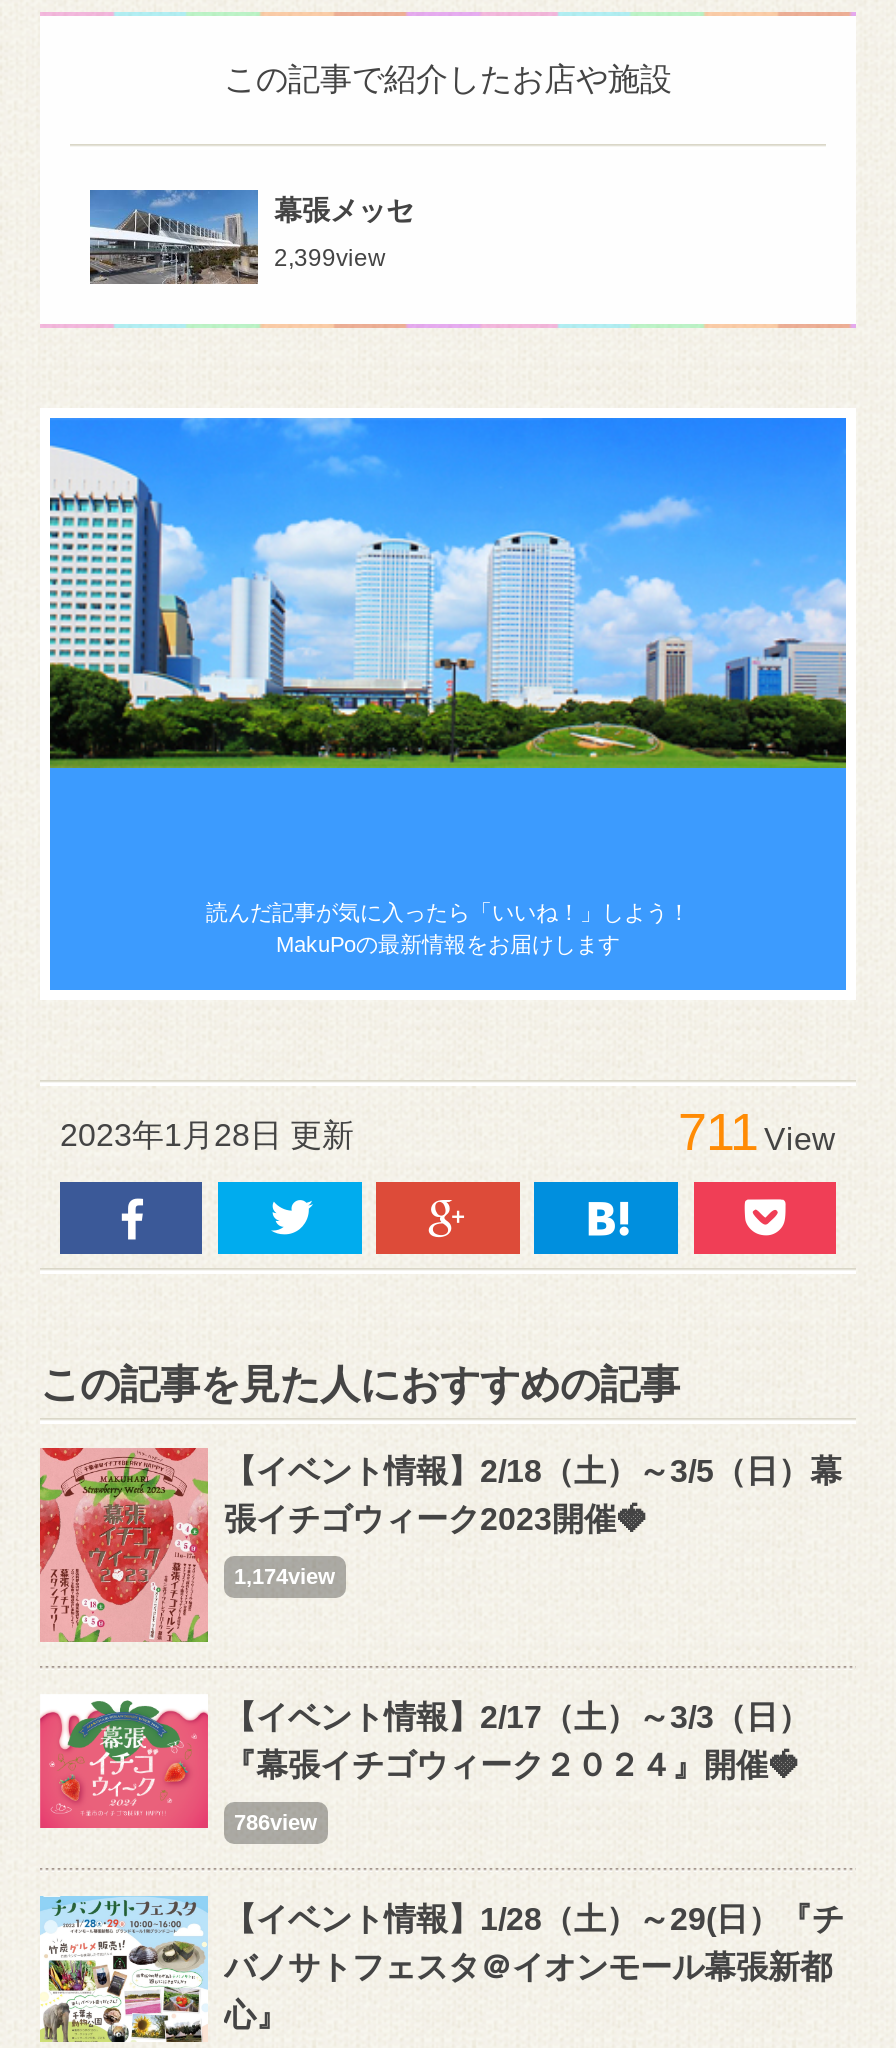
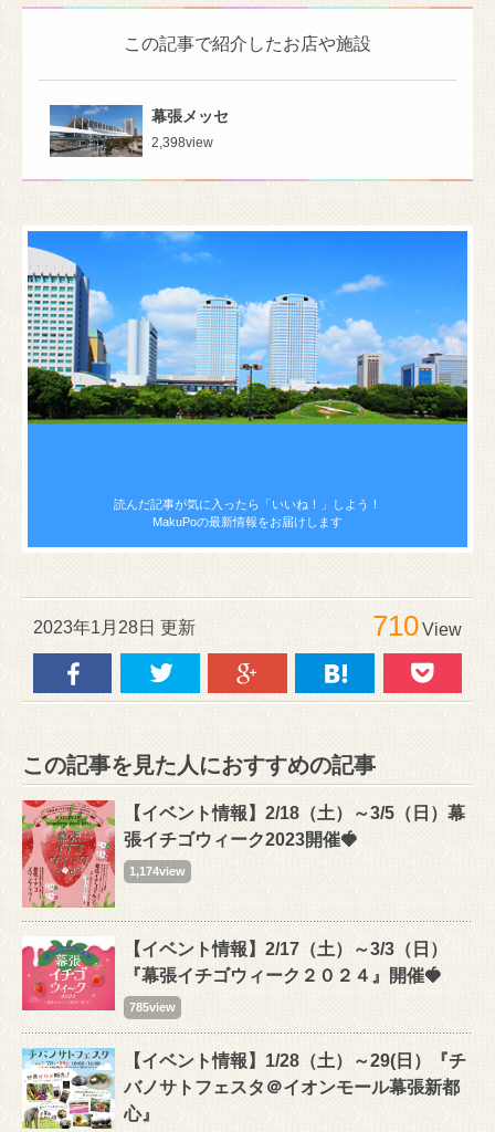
- 2,399view
+ 2,398view

- 711 View
+ 710 View

- 786view
+ 785view
